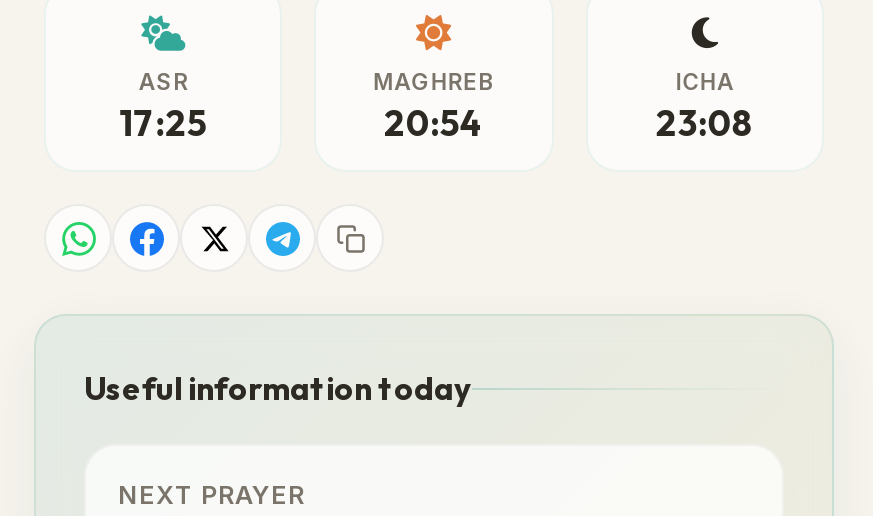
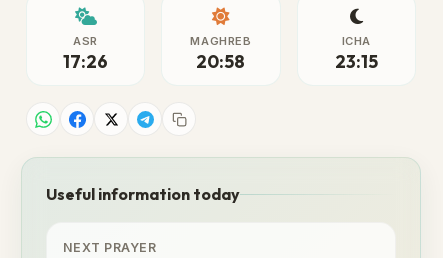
- 17:25
+ 17:26

- 20:54
+ 20:58

- 23:08
+ 23:15
